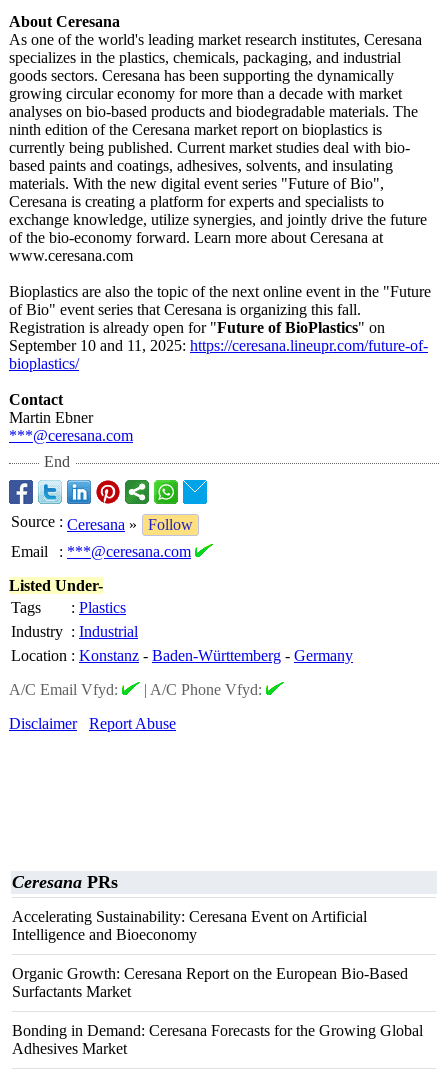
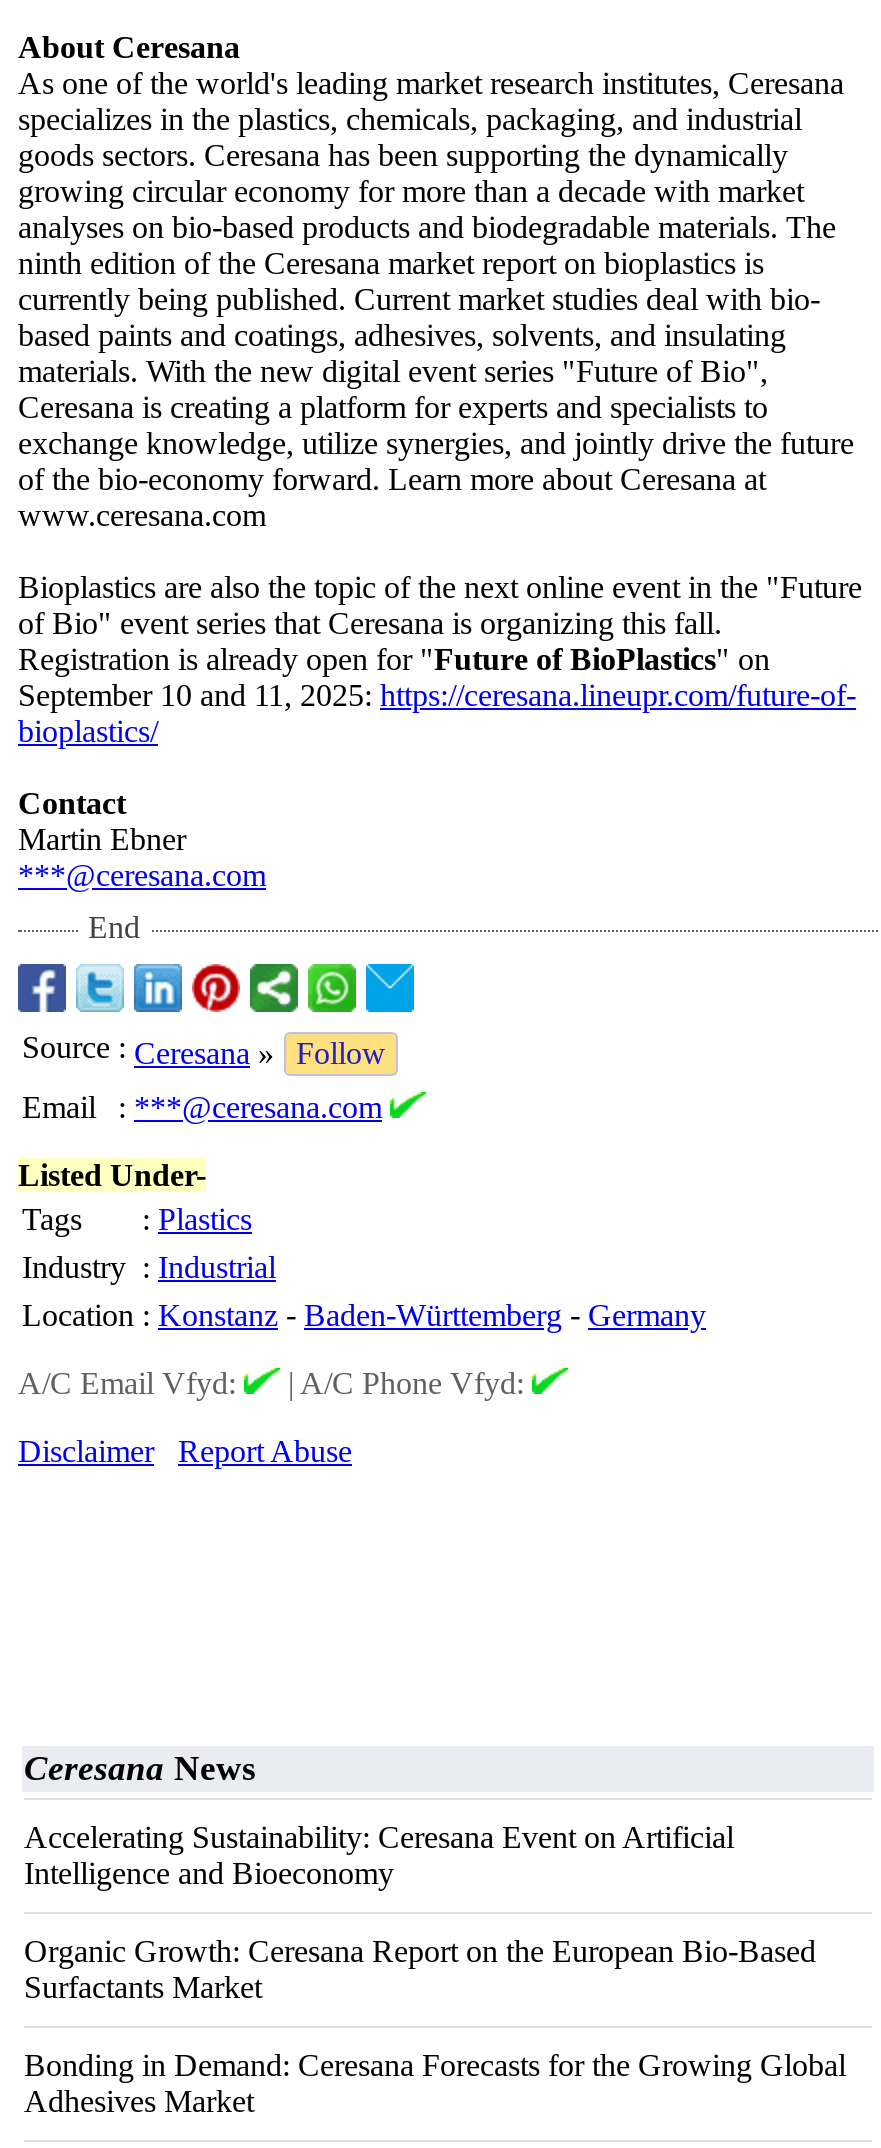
- Ceresana PRs
+ Ceresana News
